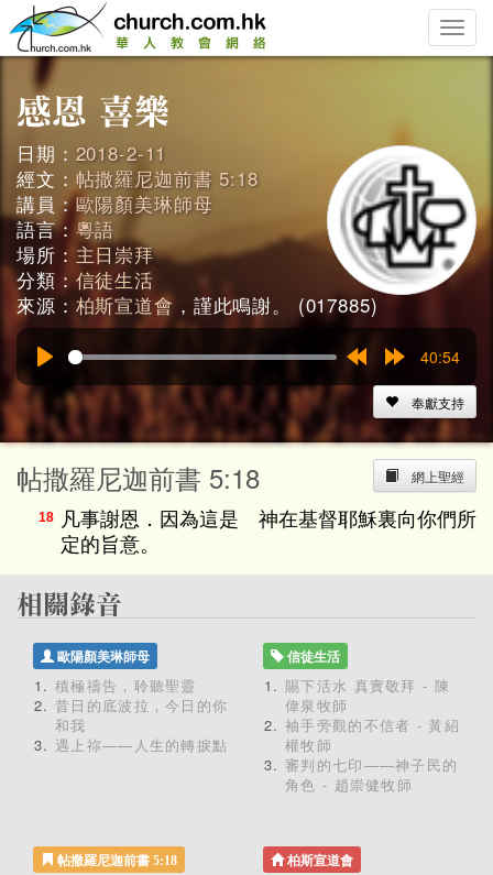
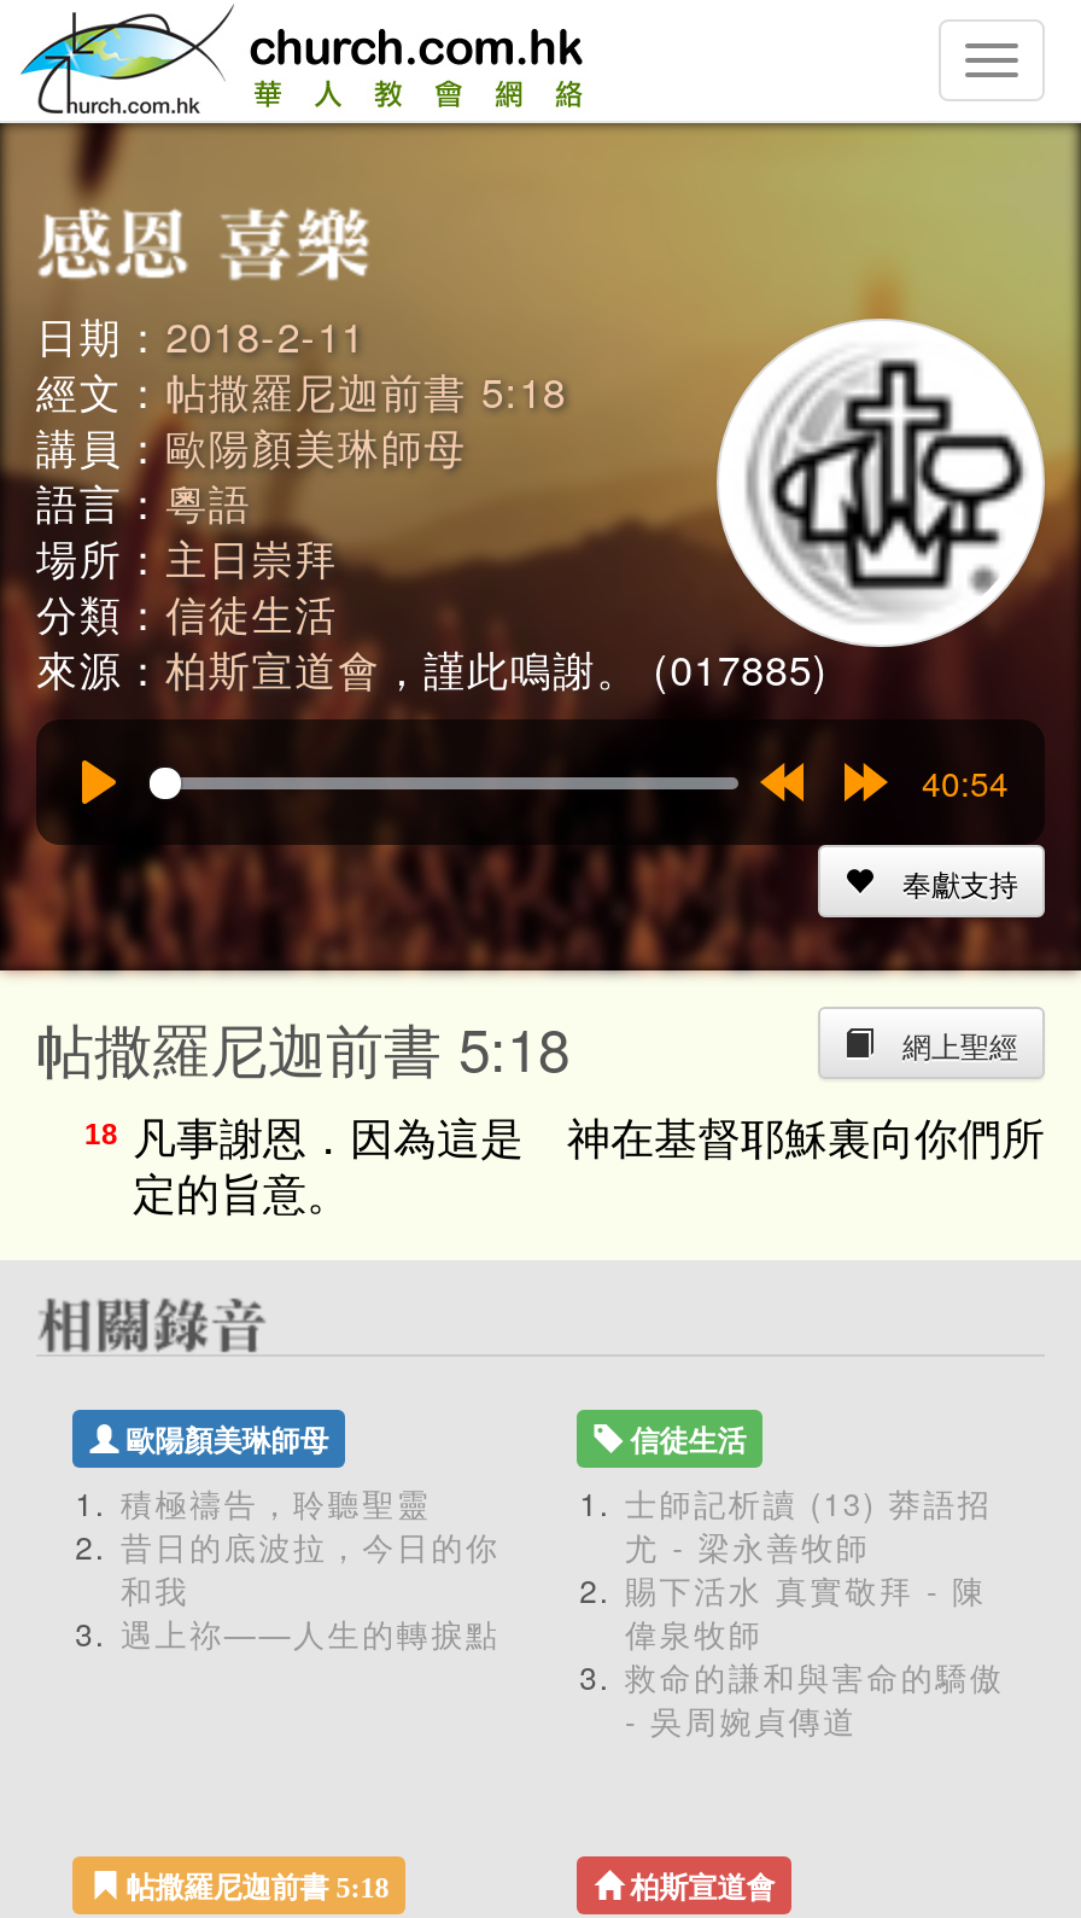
moved down: 賜下活水 真實敬拜 - 陳 | 偉泉牧師

+ 士師記析讀 (13) 莽語招
+ 尤 - 梁永善牧師

- 袖手旁觀的不信者 - 黃紹
- 權牧師
- 審判的七印——神子民的
- 角色 - 趙崇健牧師
+ 救命的謙和與害命的驕傲
+ - 吳周婉貞傳道
